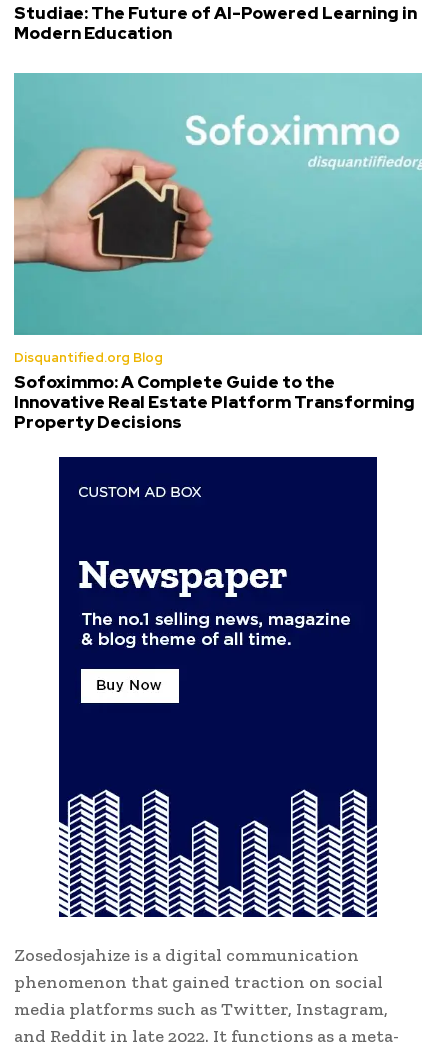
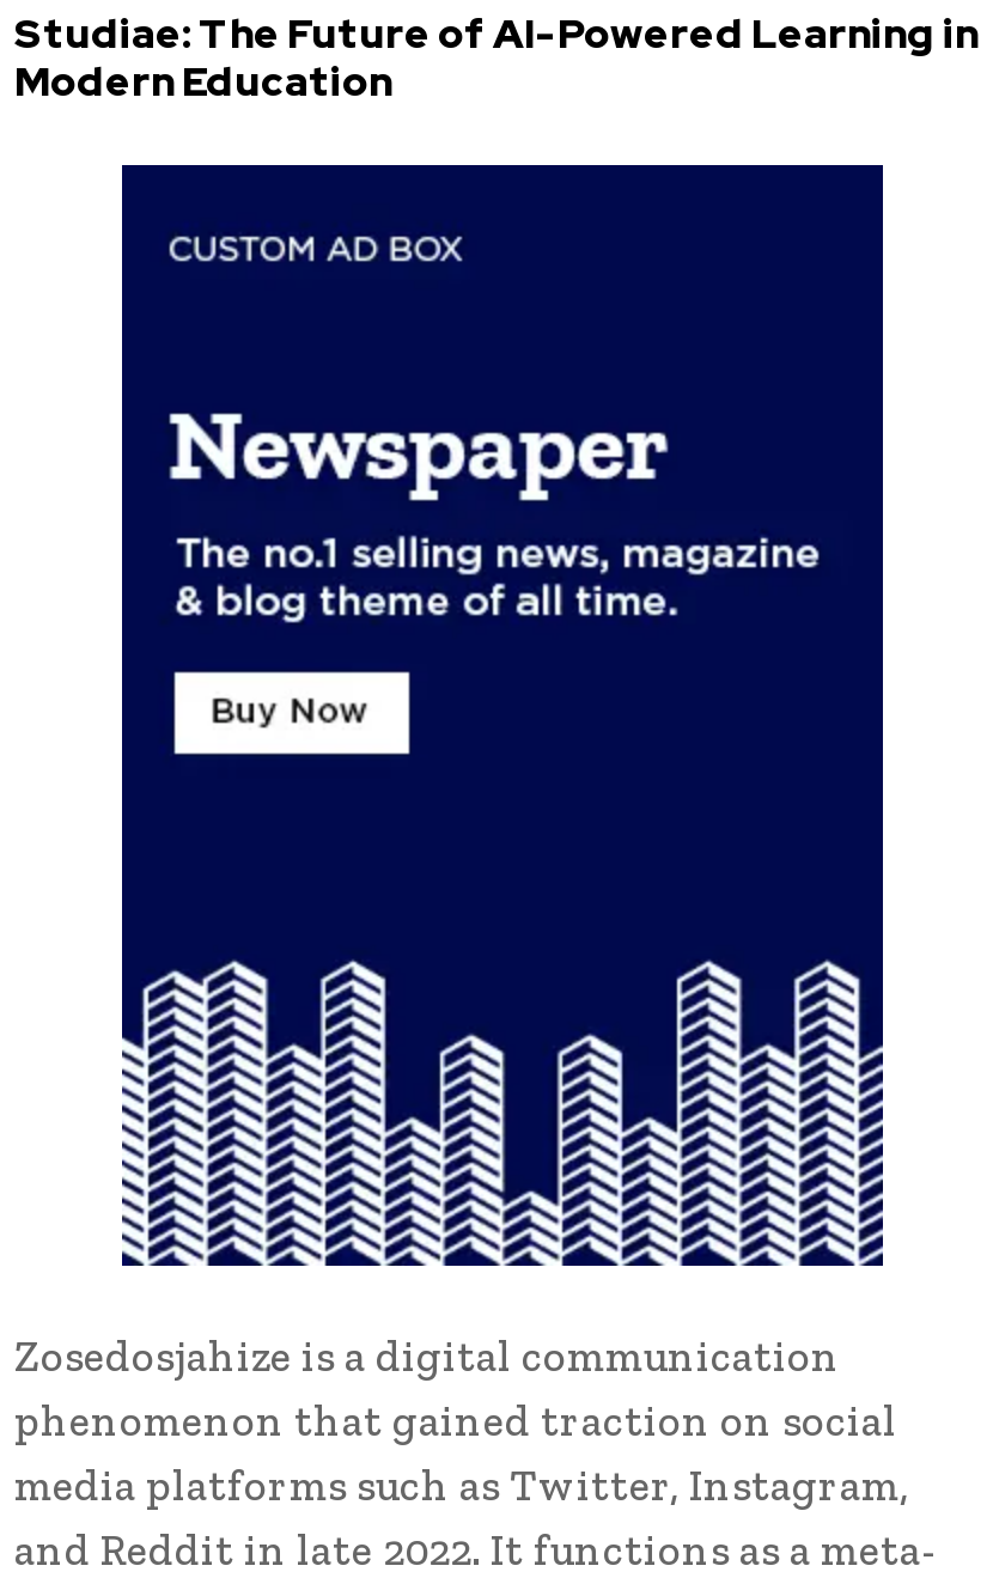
- [image]
- Disquantified.org Blog
- Sofoximmo: A Complete Guide to the
- Innovative Real Estate Platform Transforming
- Property Decisions
